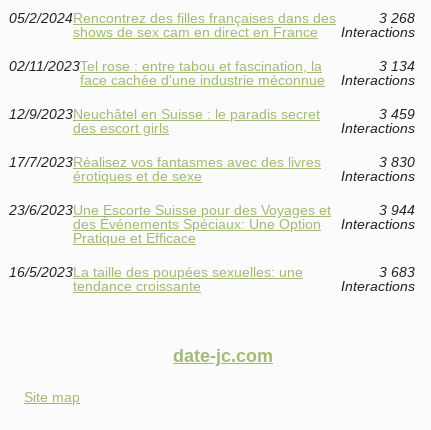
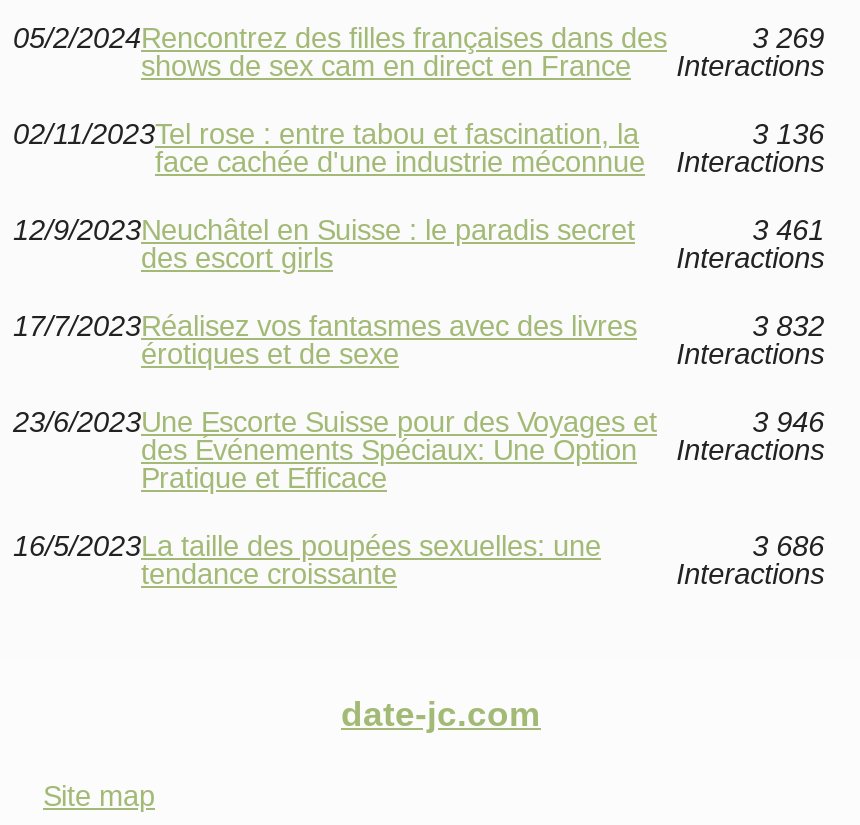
- 3 268
+ 3 269

- 3 134
+ 3 136

- 3 459
+ 3 461

- 3 830
+ 3 832

- 3 944
+ 3 946

- 3 683
+ 3 686
